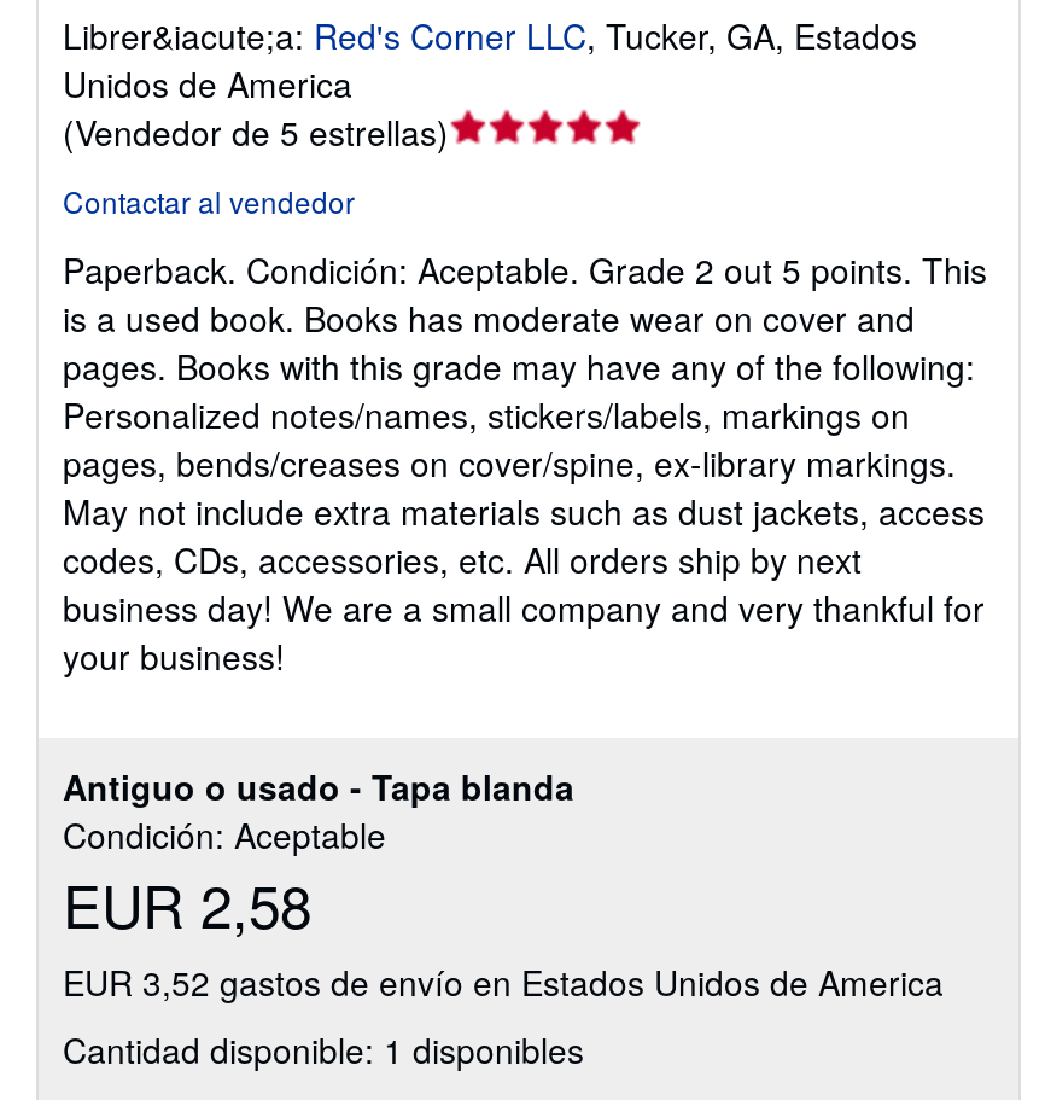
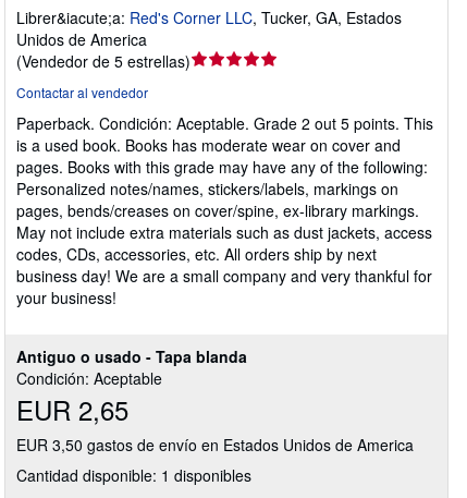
- EUR 2,58
+ EUR 2,65

- EUR 3,52 gastos de envío en Estados Unidos de America
+ EUR 3,50 gastos de envío en Estados Unidos de America
